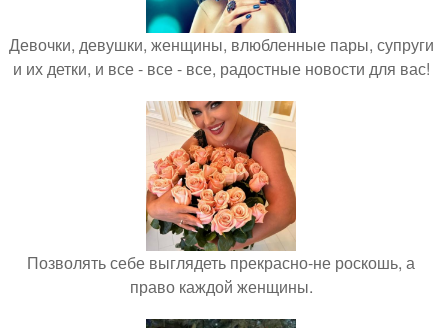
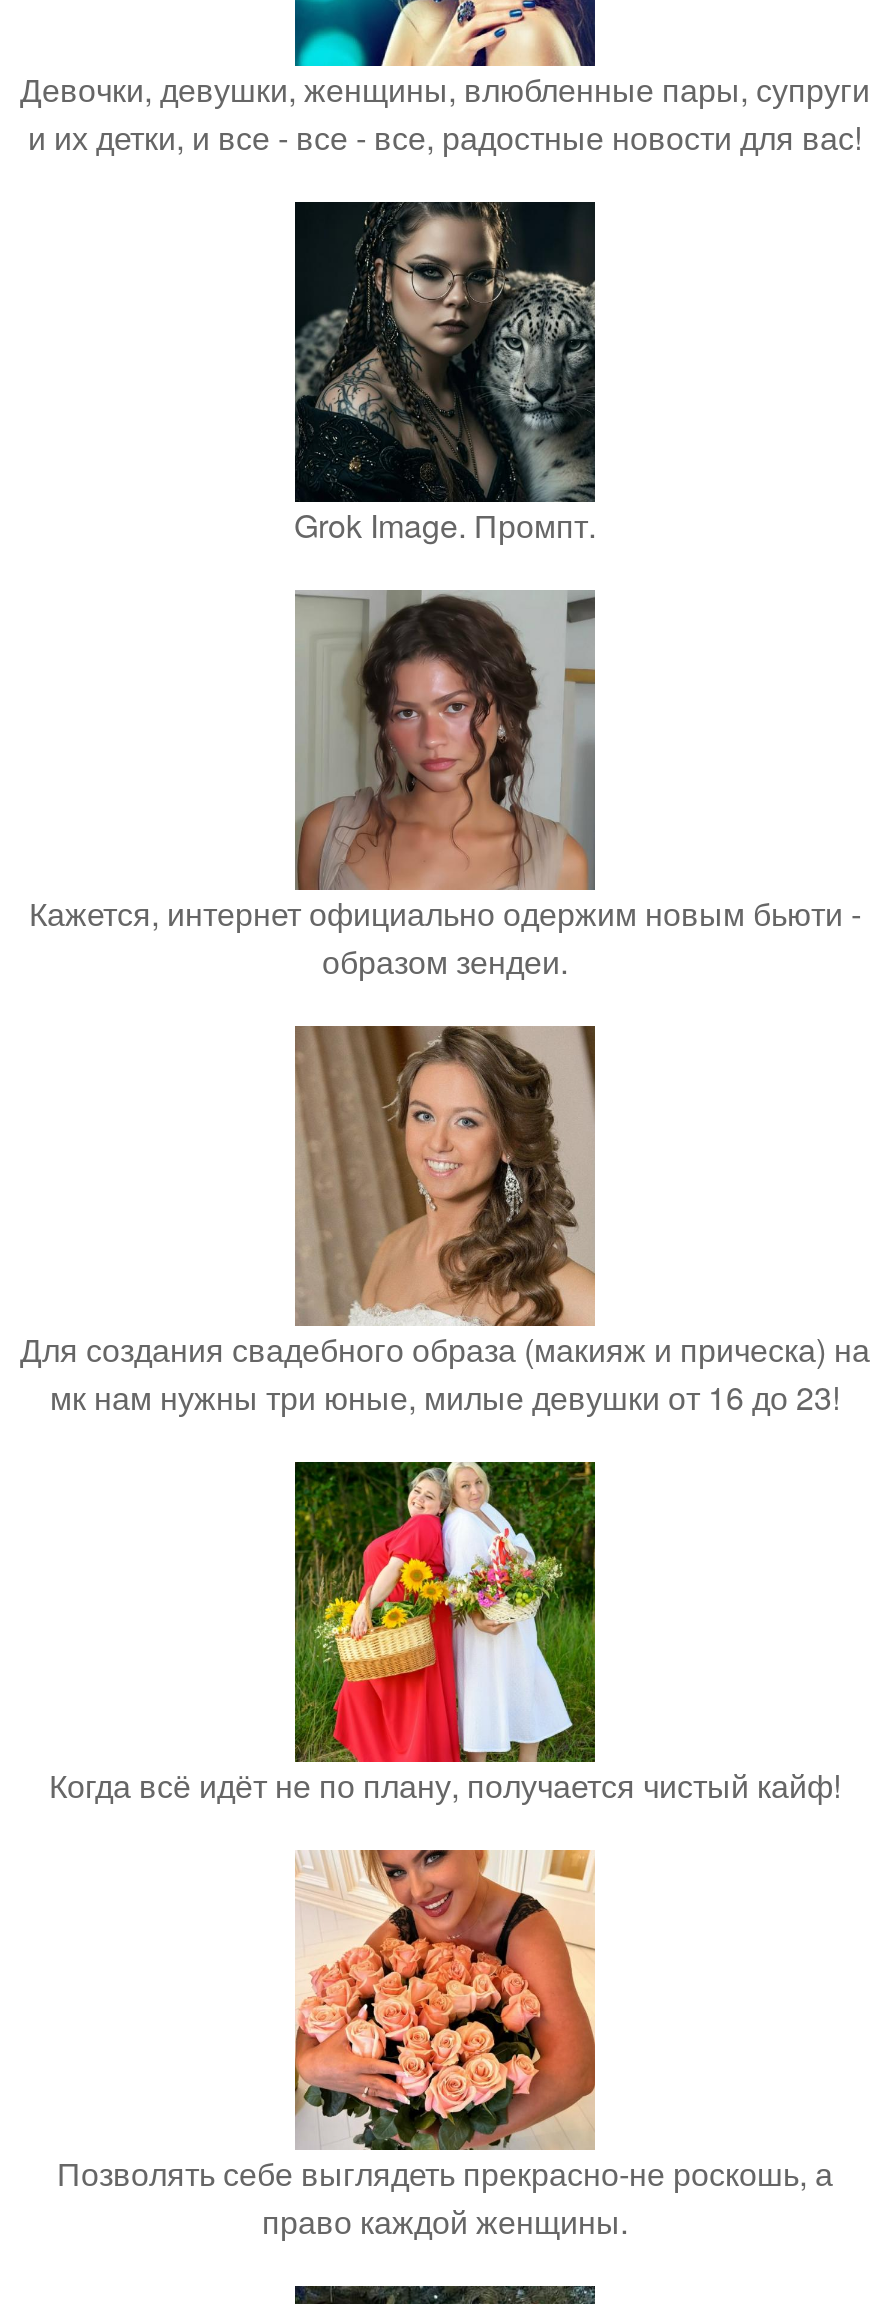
+ [image]
+ Для создания свадебного образа (макияж и прическа) на
+ мк нам нужны три юные, милые девушки от 16 до 23!

+ [image]
+ Кажется, интернет официально одержим новым бьюти -
+ образом зендеи.

+ [image]
+ Когда всё идёт не по плану, получается чистый кайф!

+ [image]
+ Grok Image. Промпт.
